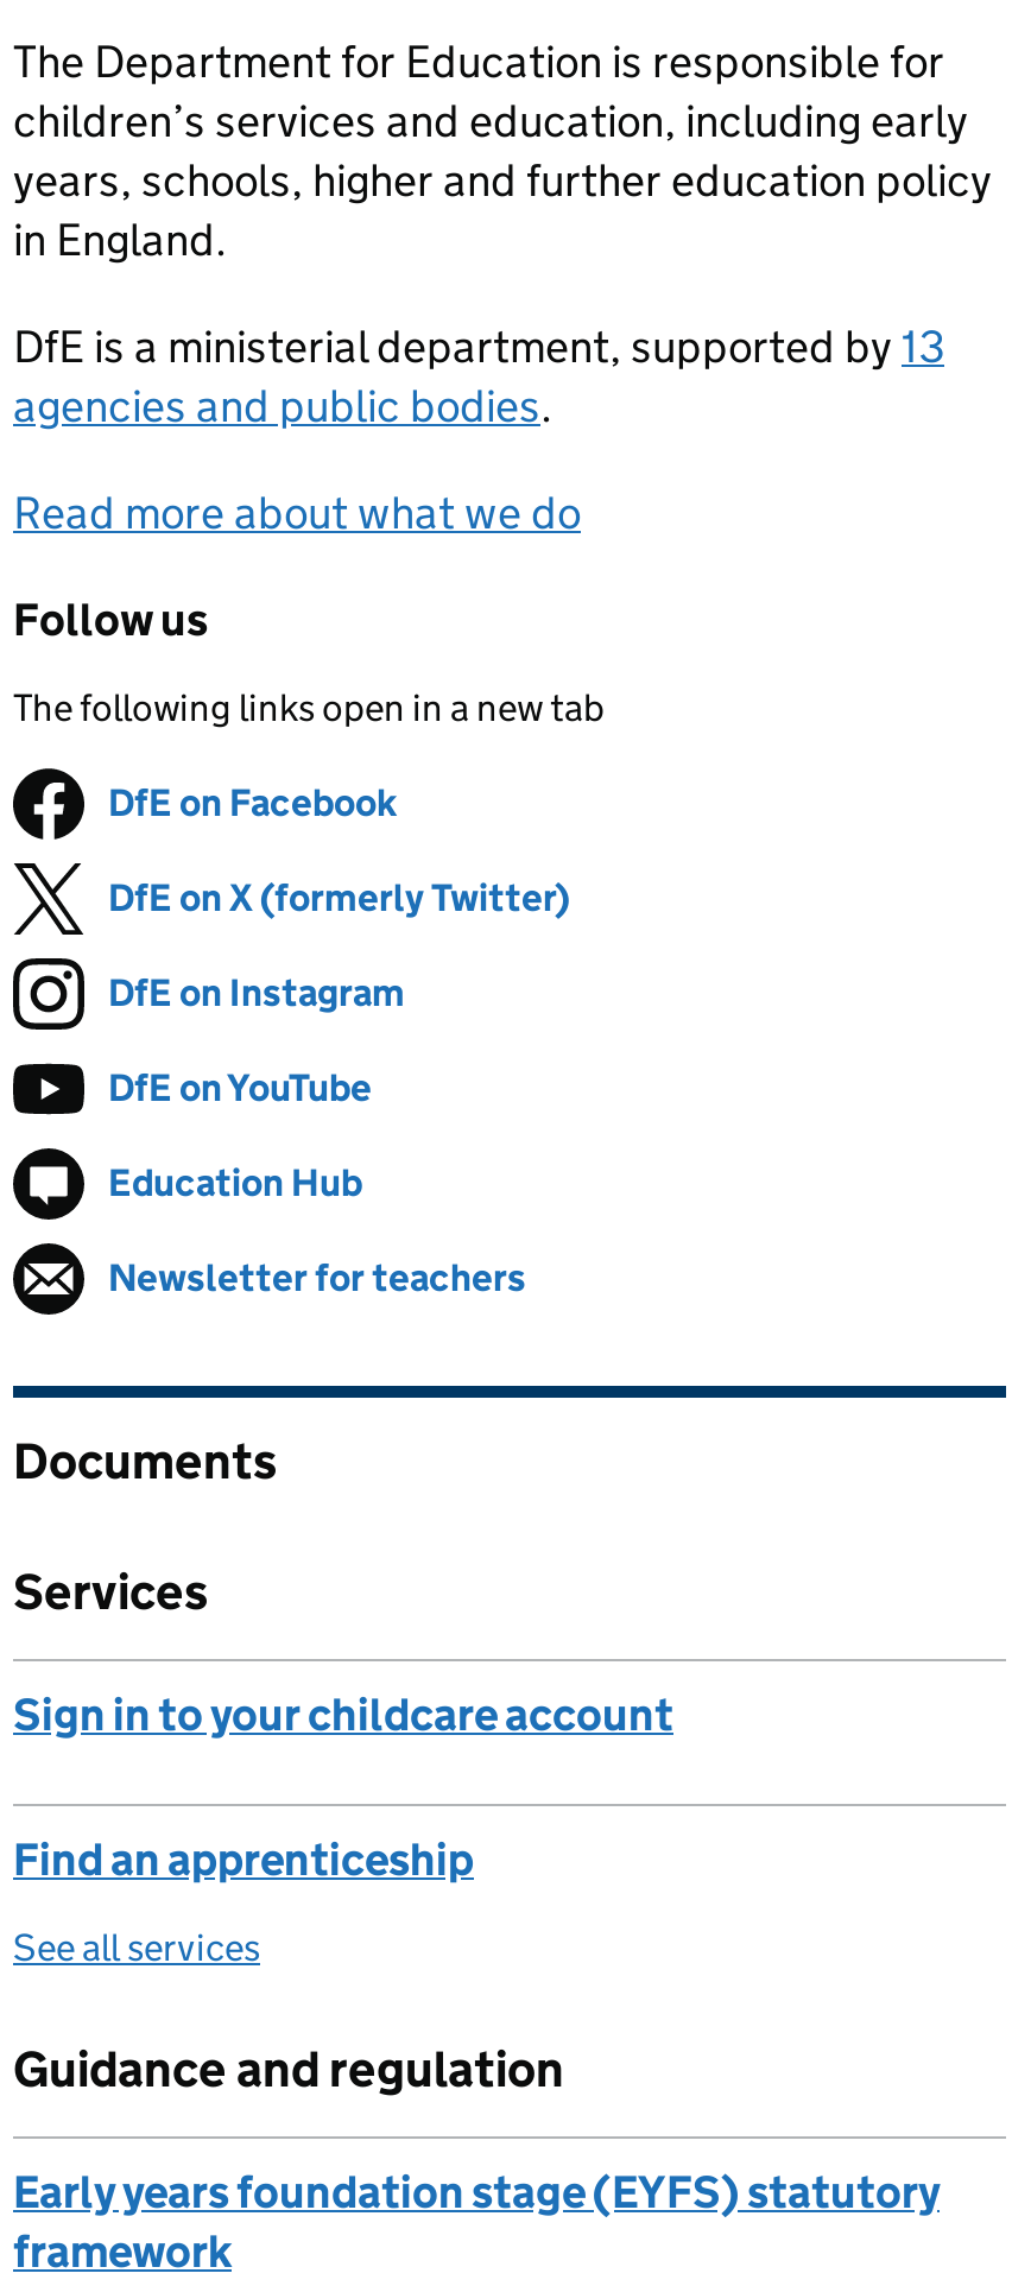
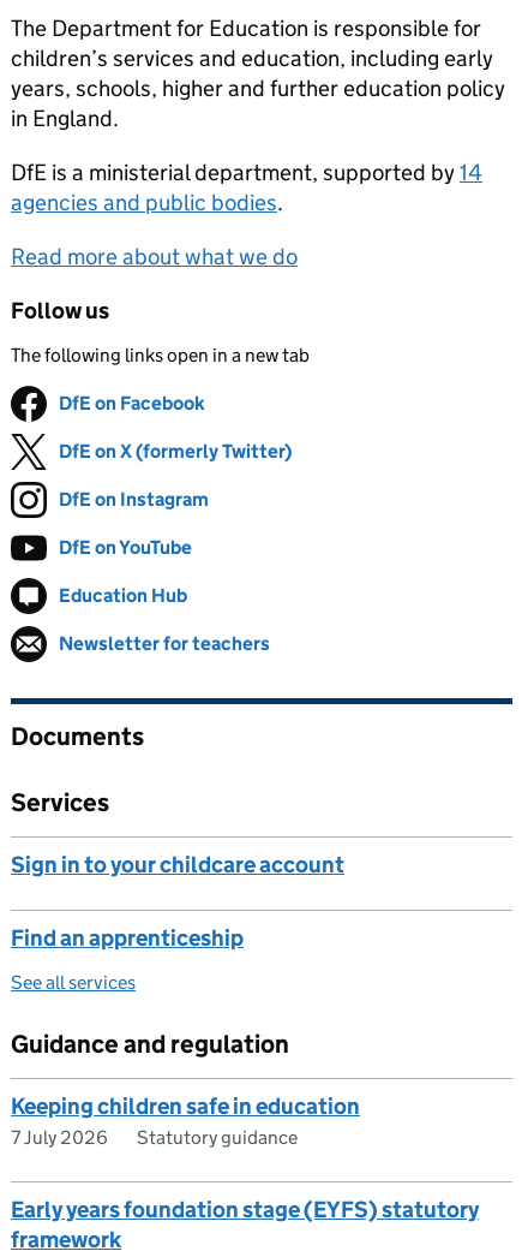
- DfE is a ministerial department, supported by 13
+ DfE is a ministerial department, supported by 14

+ Keeping children safe in education
+ 7 July 2026
+ Statutory guidance
